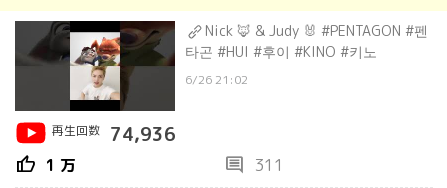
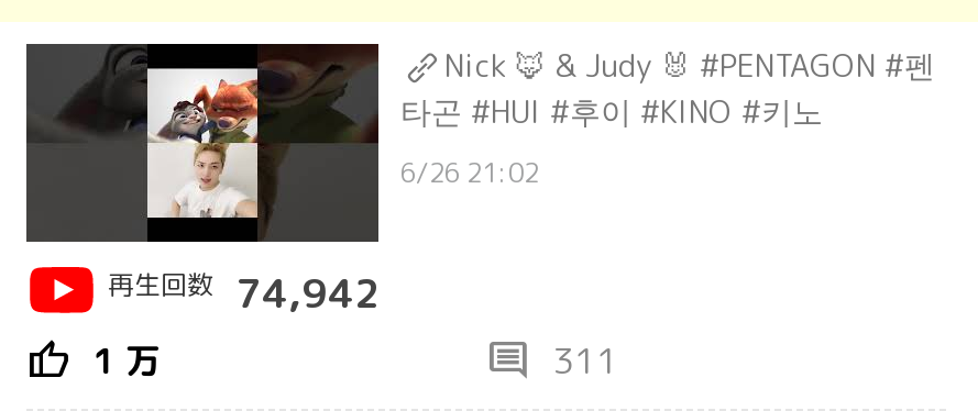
- 再生回数 74,936
+ 再生回数 74,942
